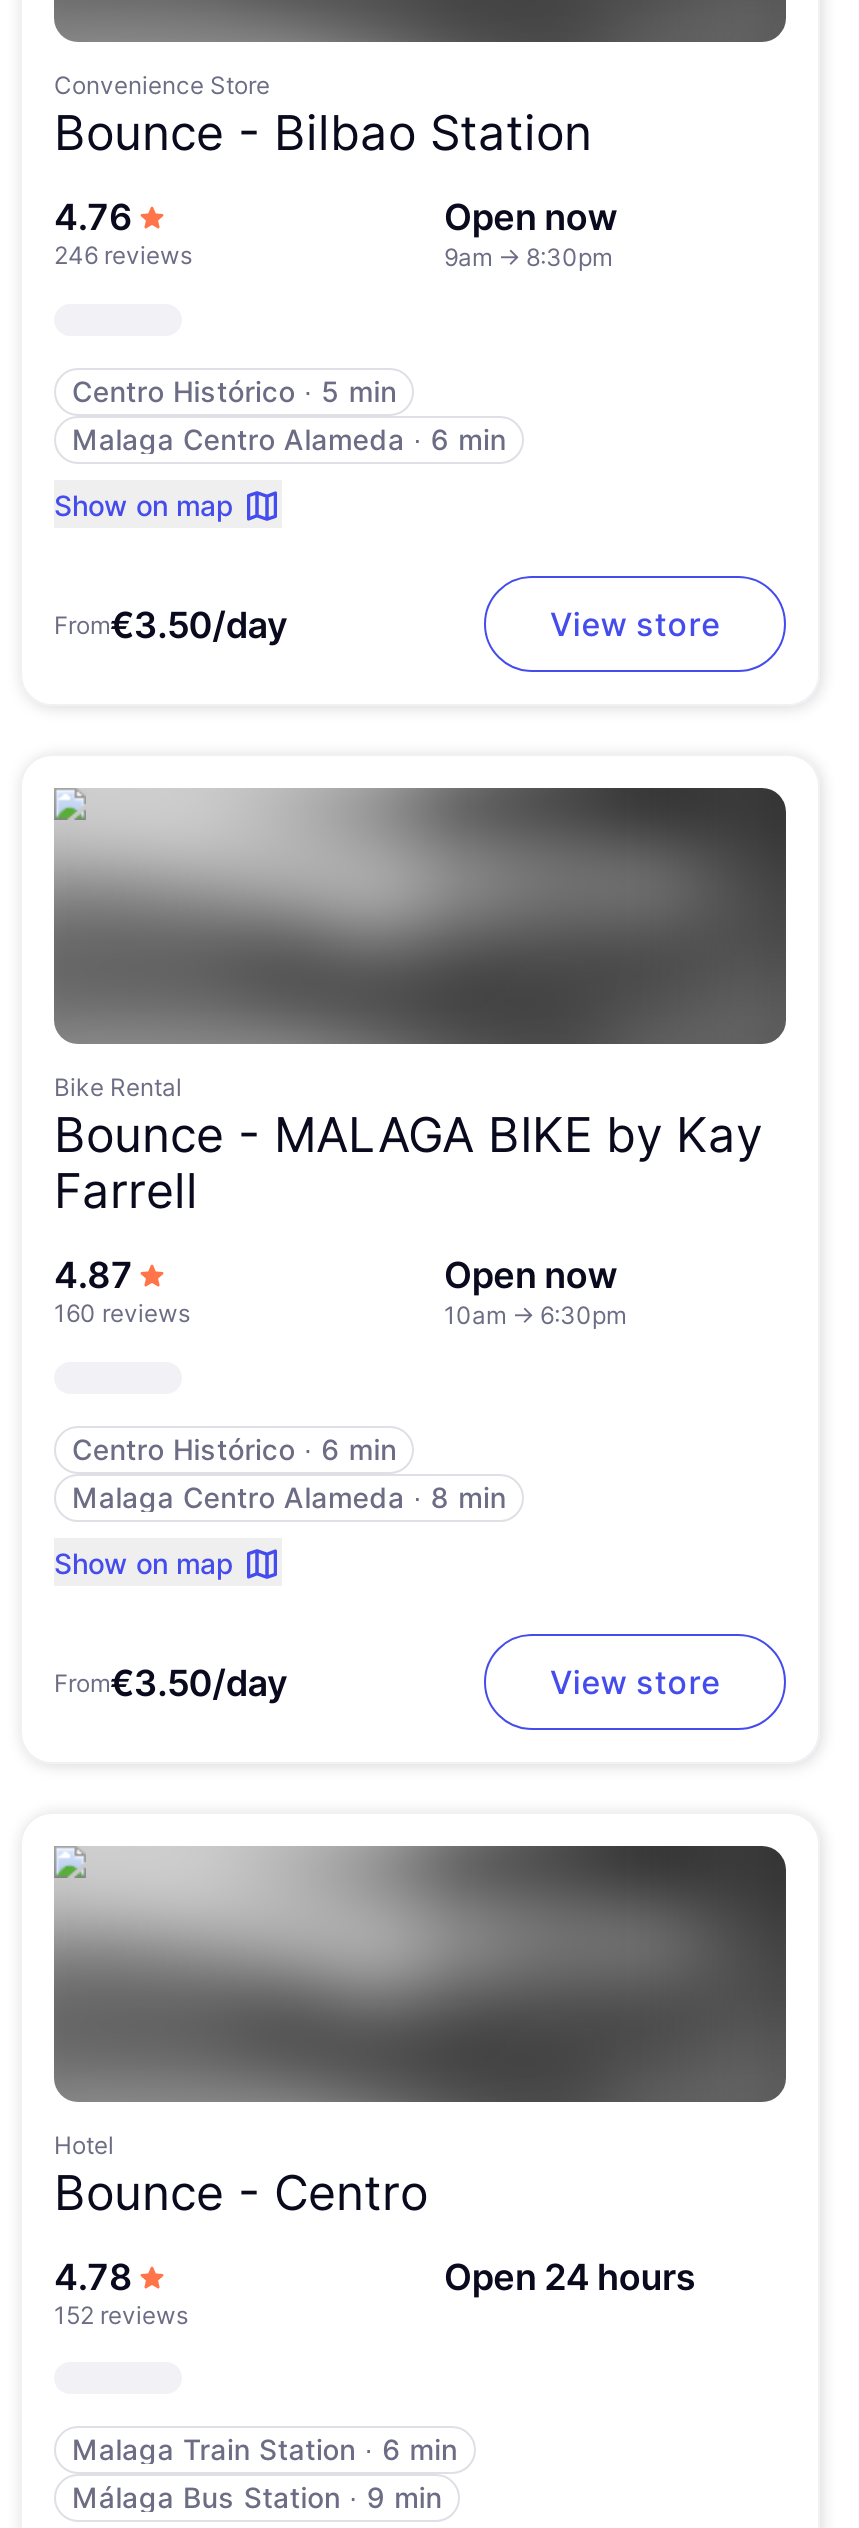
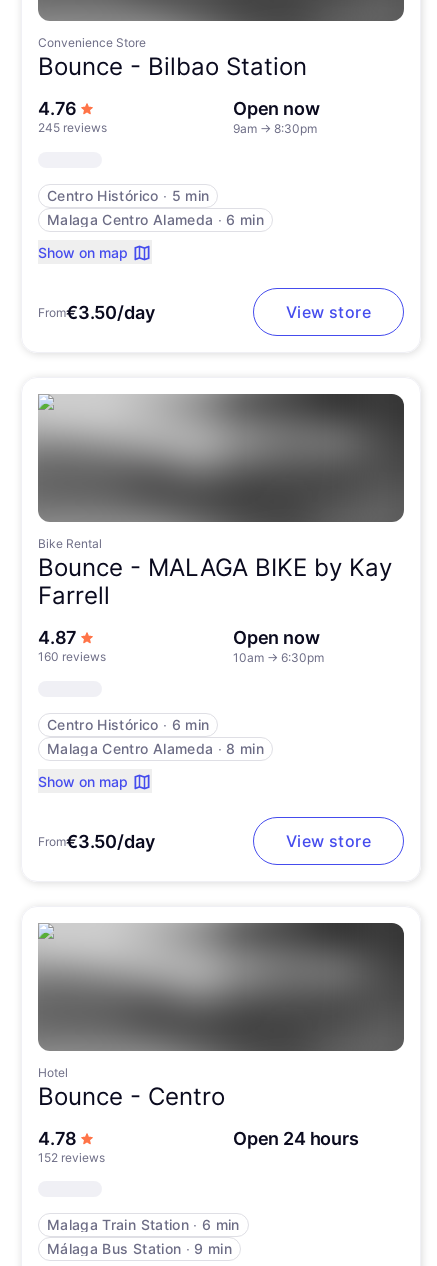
- 246 reviews
+ 245 reviews
